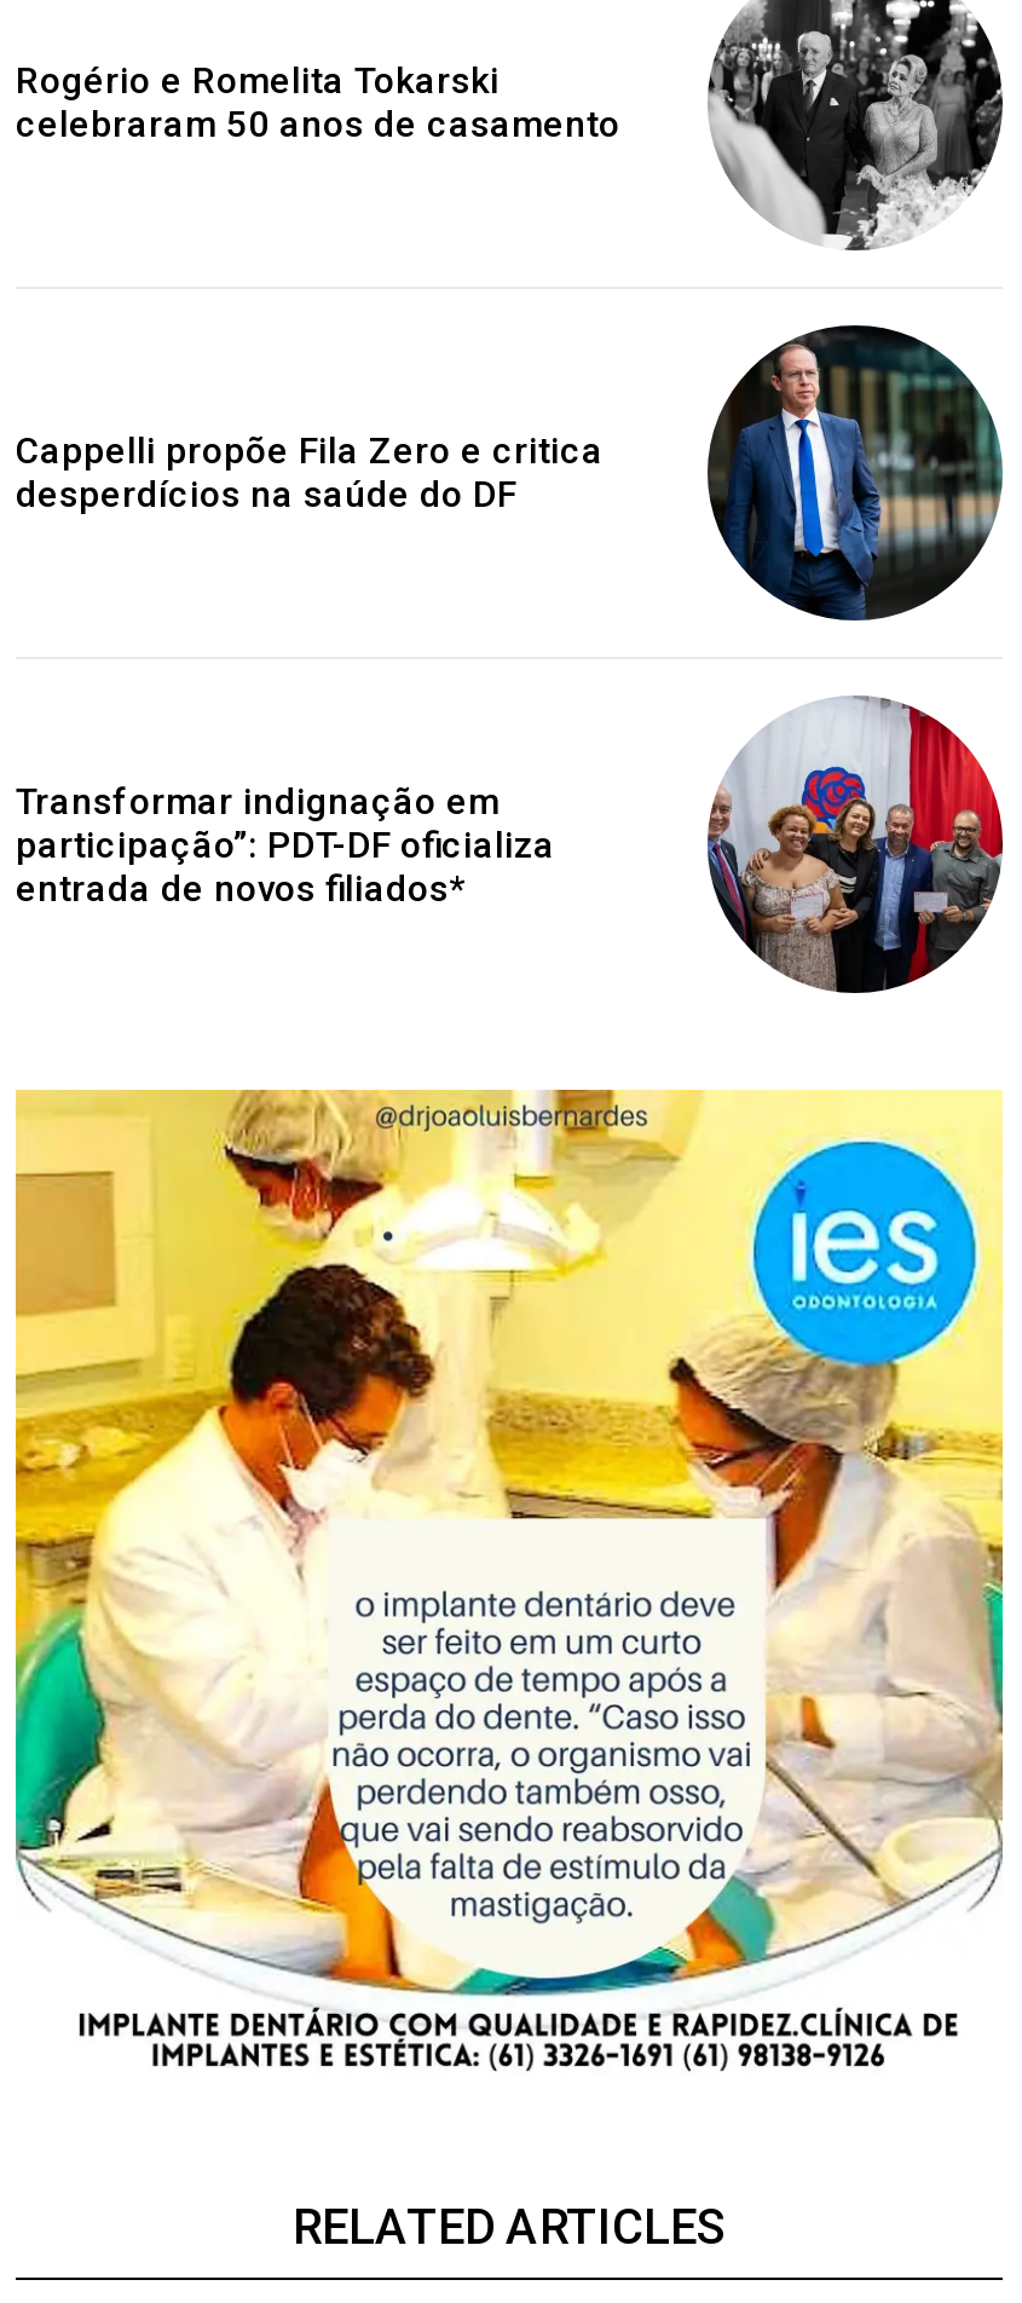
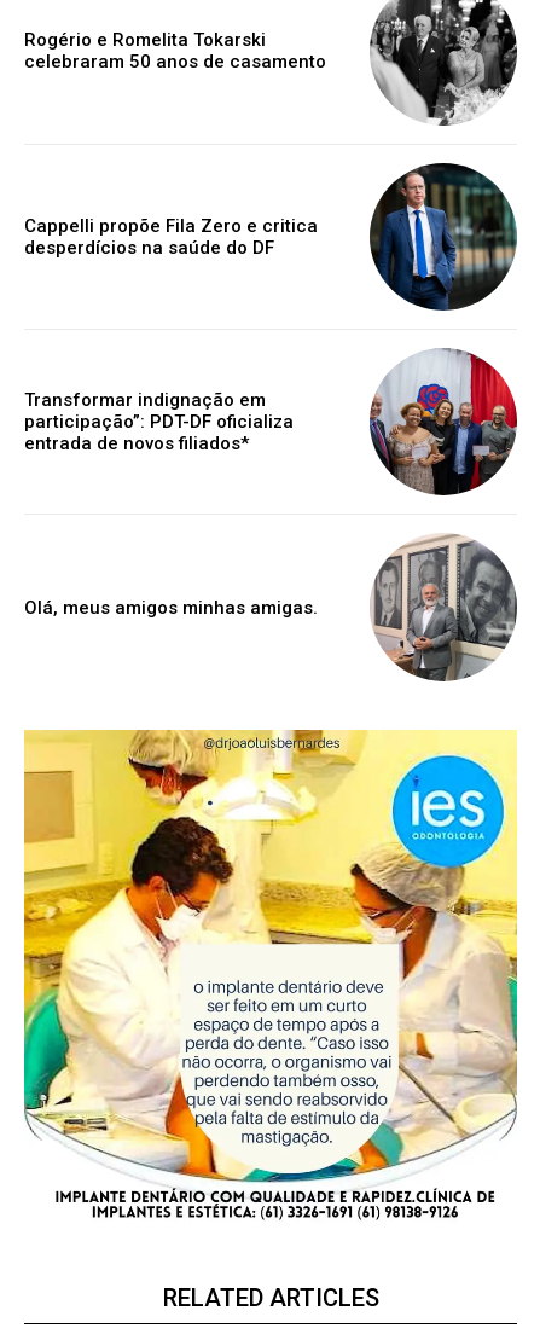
+ Olá, meus amigos minhas amigas.

+ [image]
